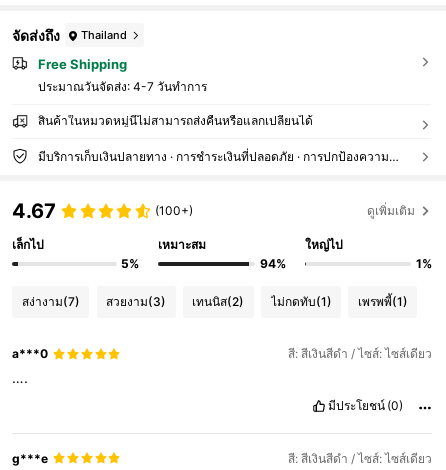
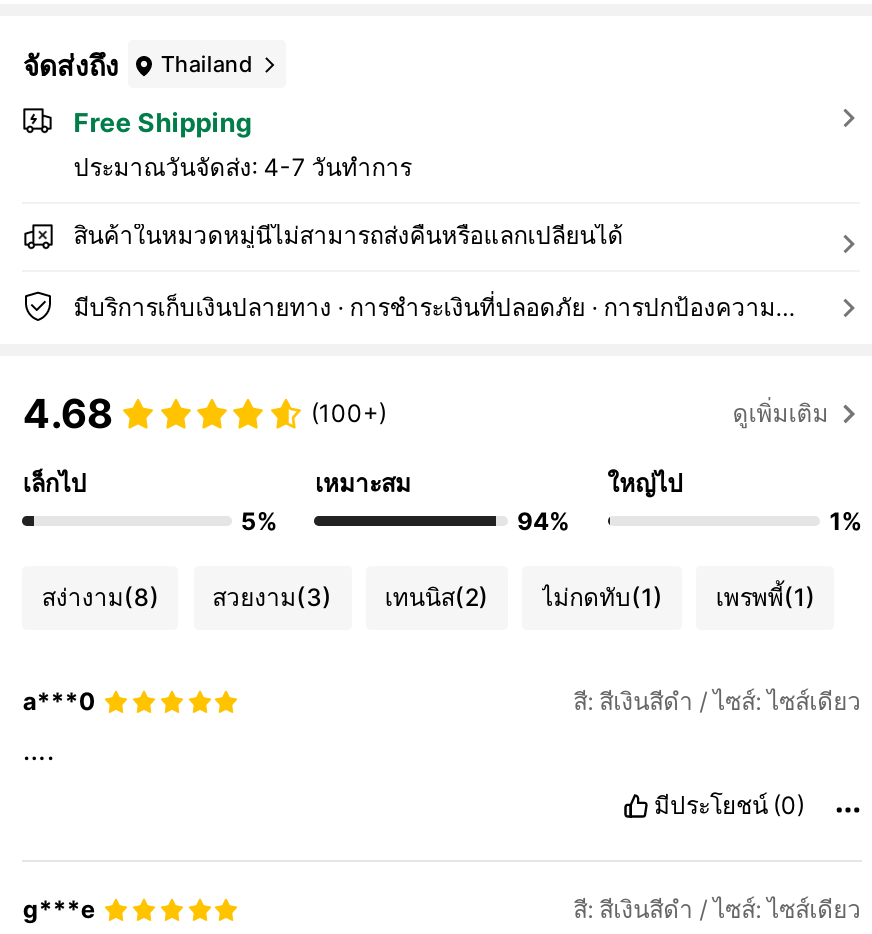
- 4.67
+ 4.68

- สง่างาม(7)
+ สง่างาม(8)
